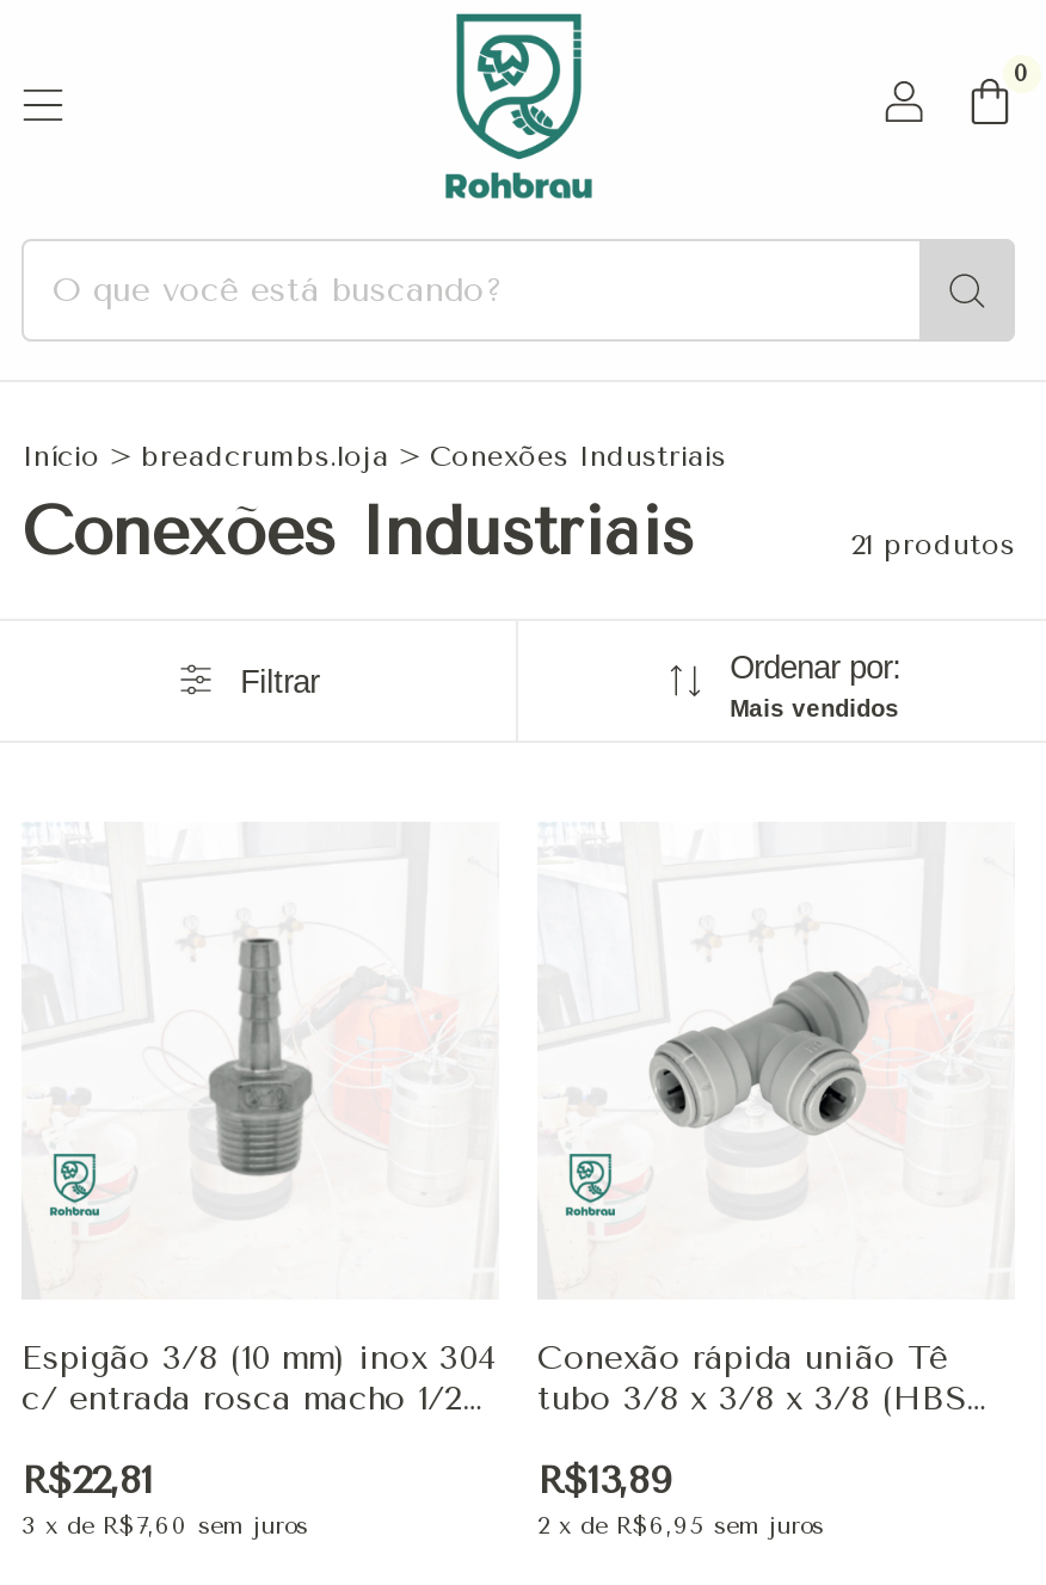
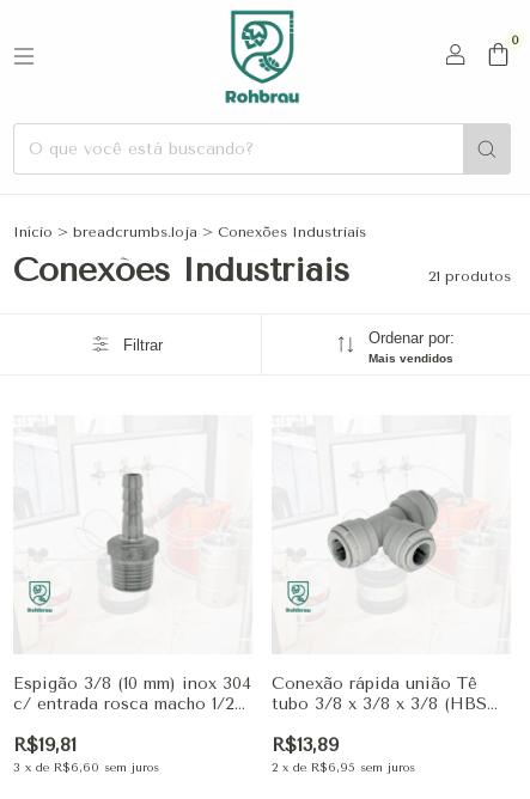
- R$22,81
- 3 x de R$7,60 sem juros
+ R$19,81
+ 3 x de R$6,60 sem juros
